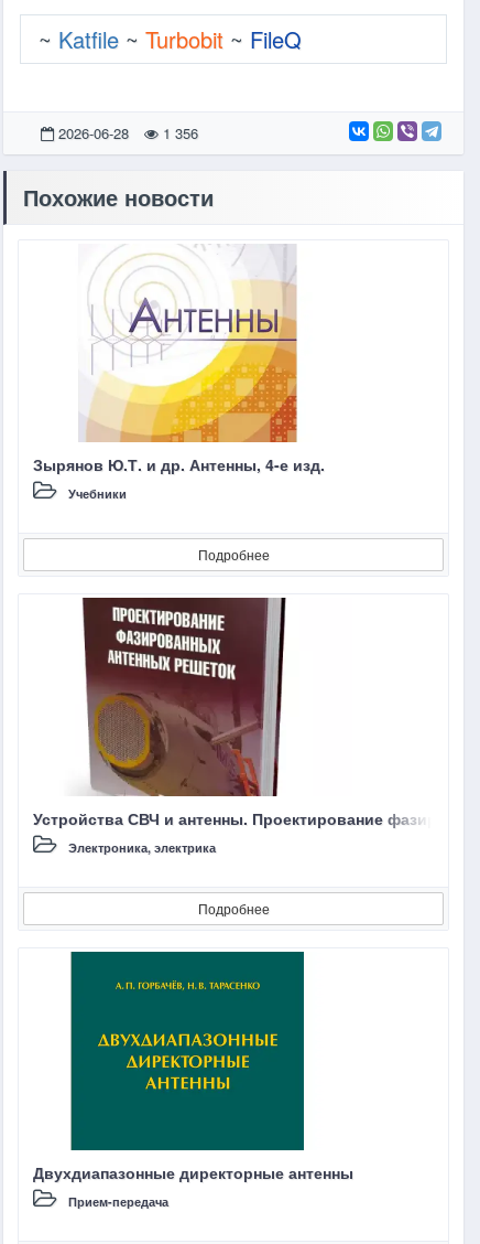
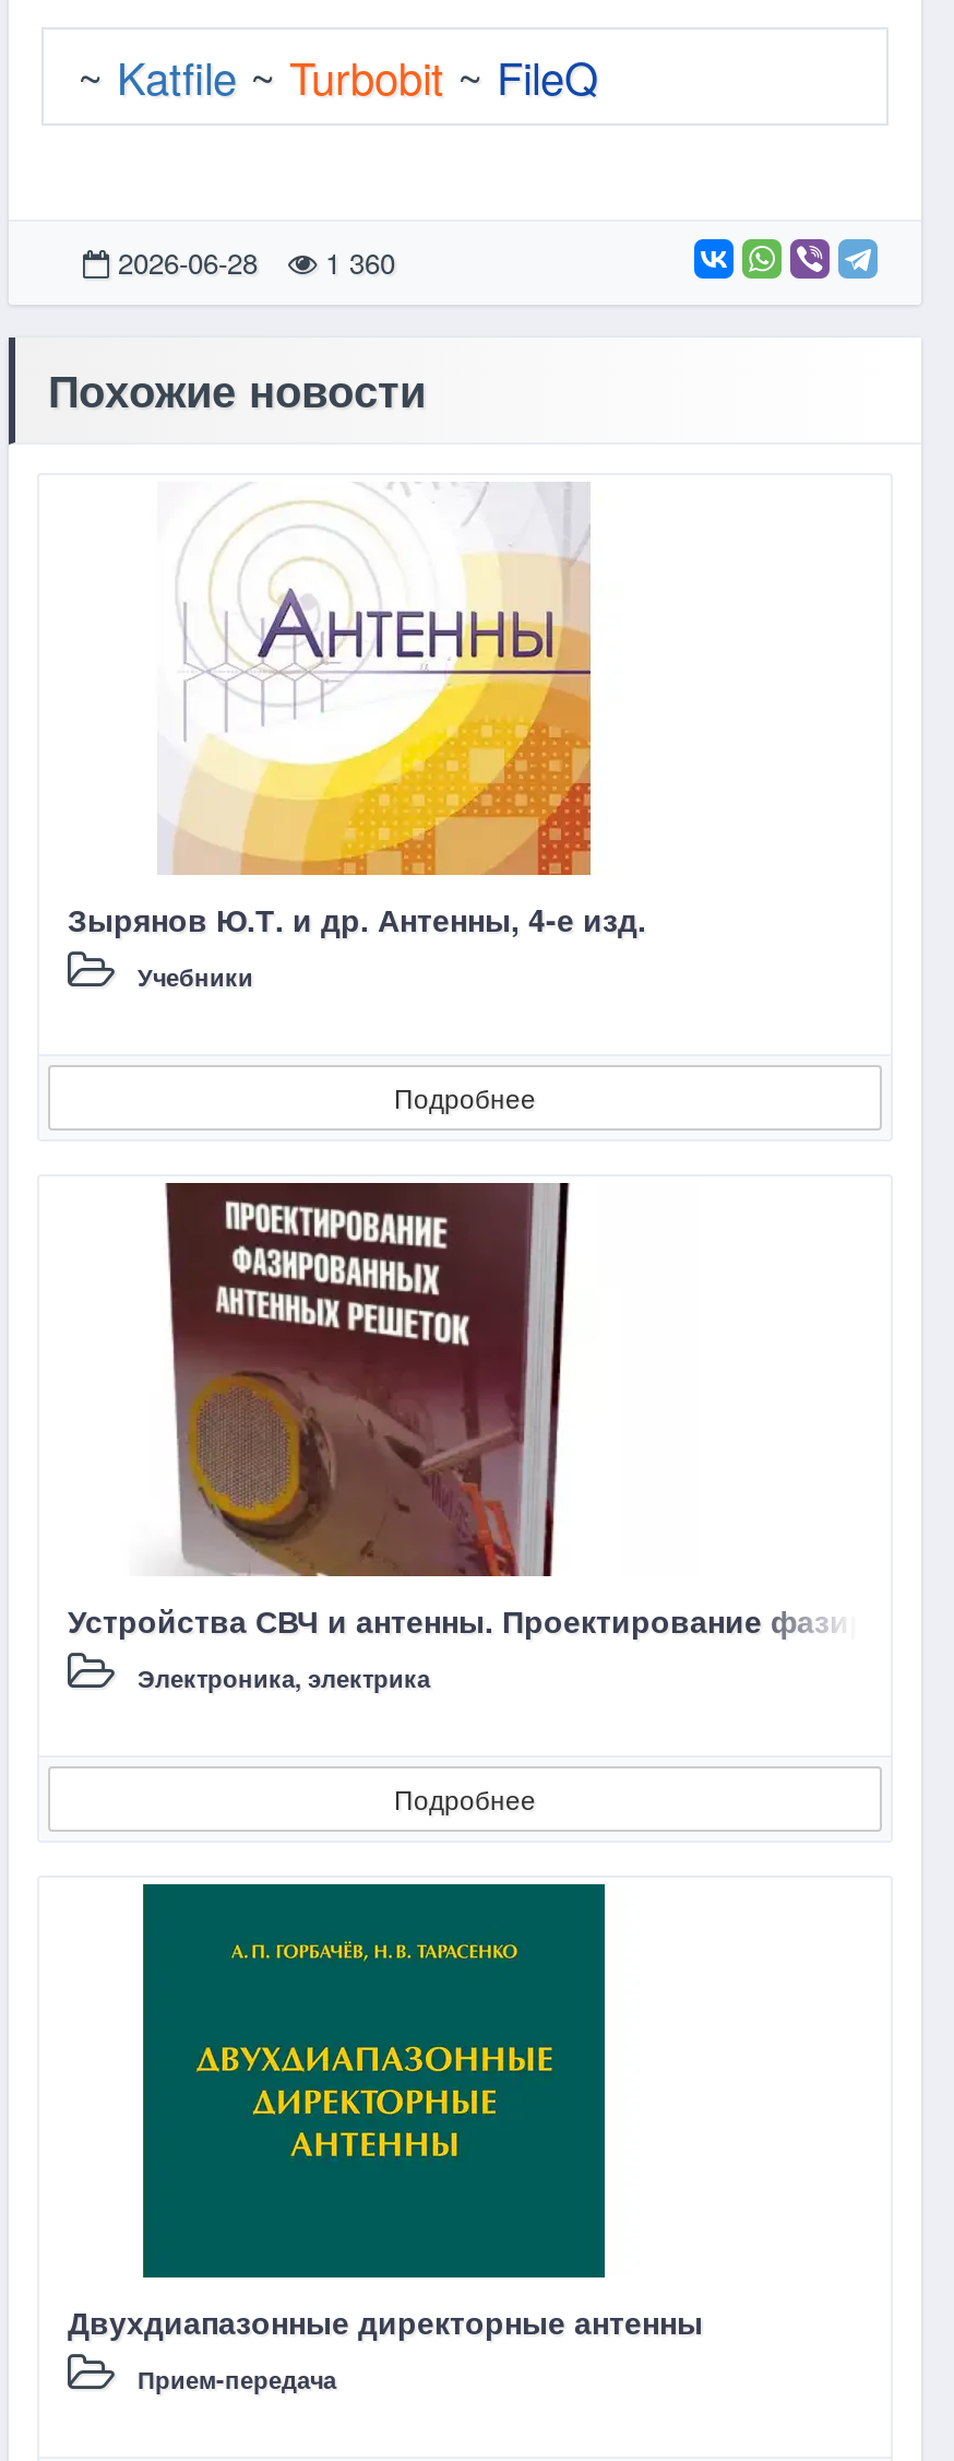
- 2026-06-28 1 356
+ 2026-06-28 1 360
